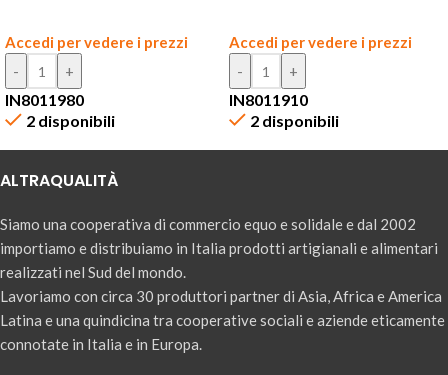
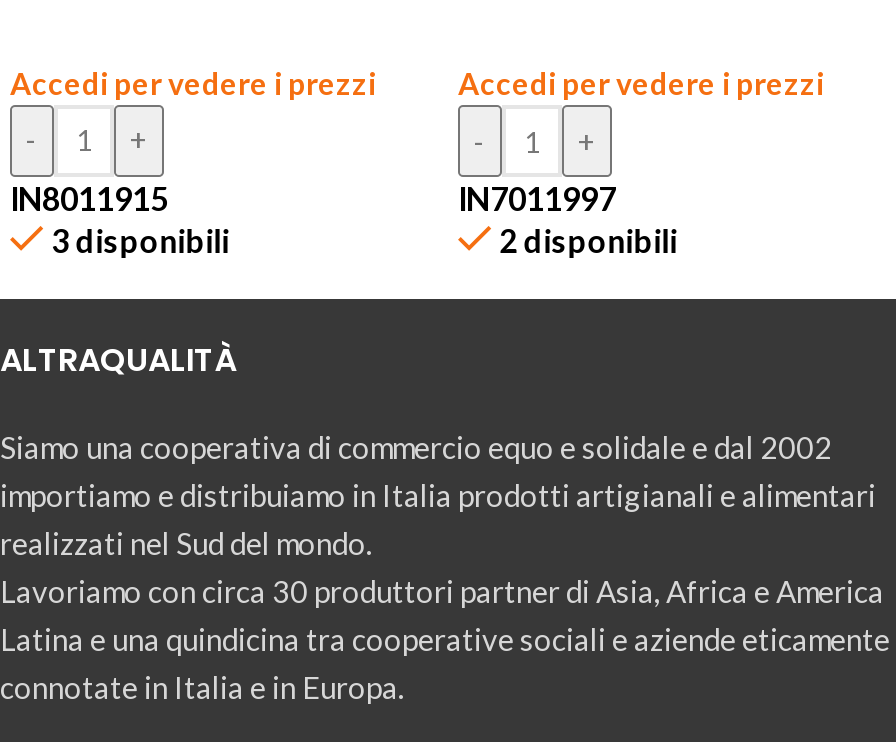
- IN8011980
- 2 disponibili
+ IN8011915
+ 3 disponibili

- IN8011910
+ IN7011997
